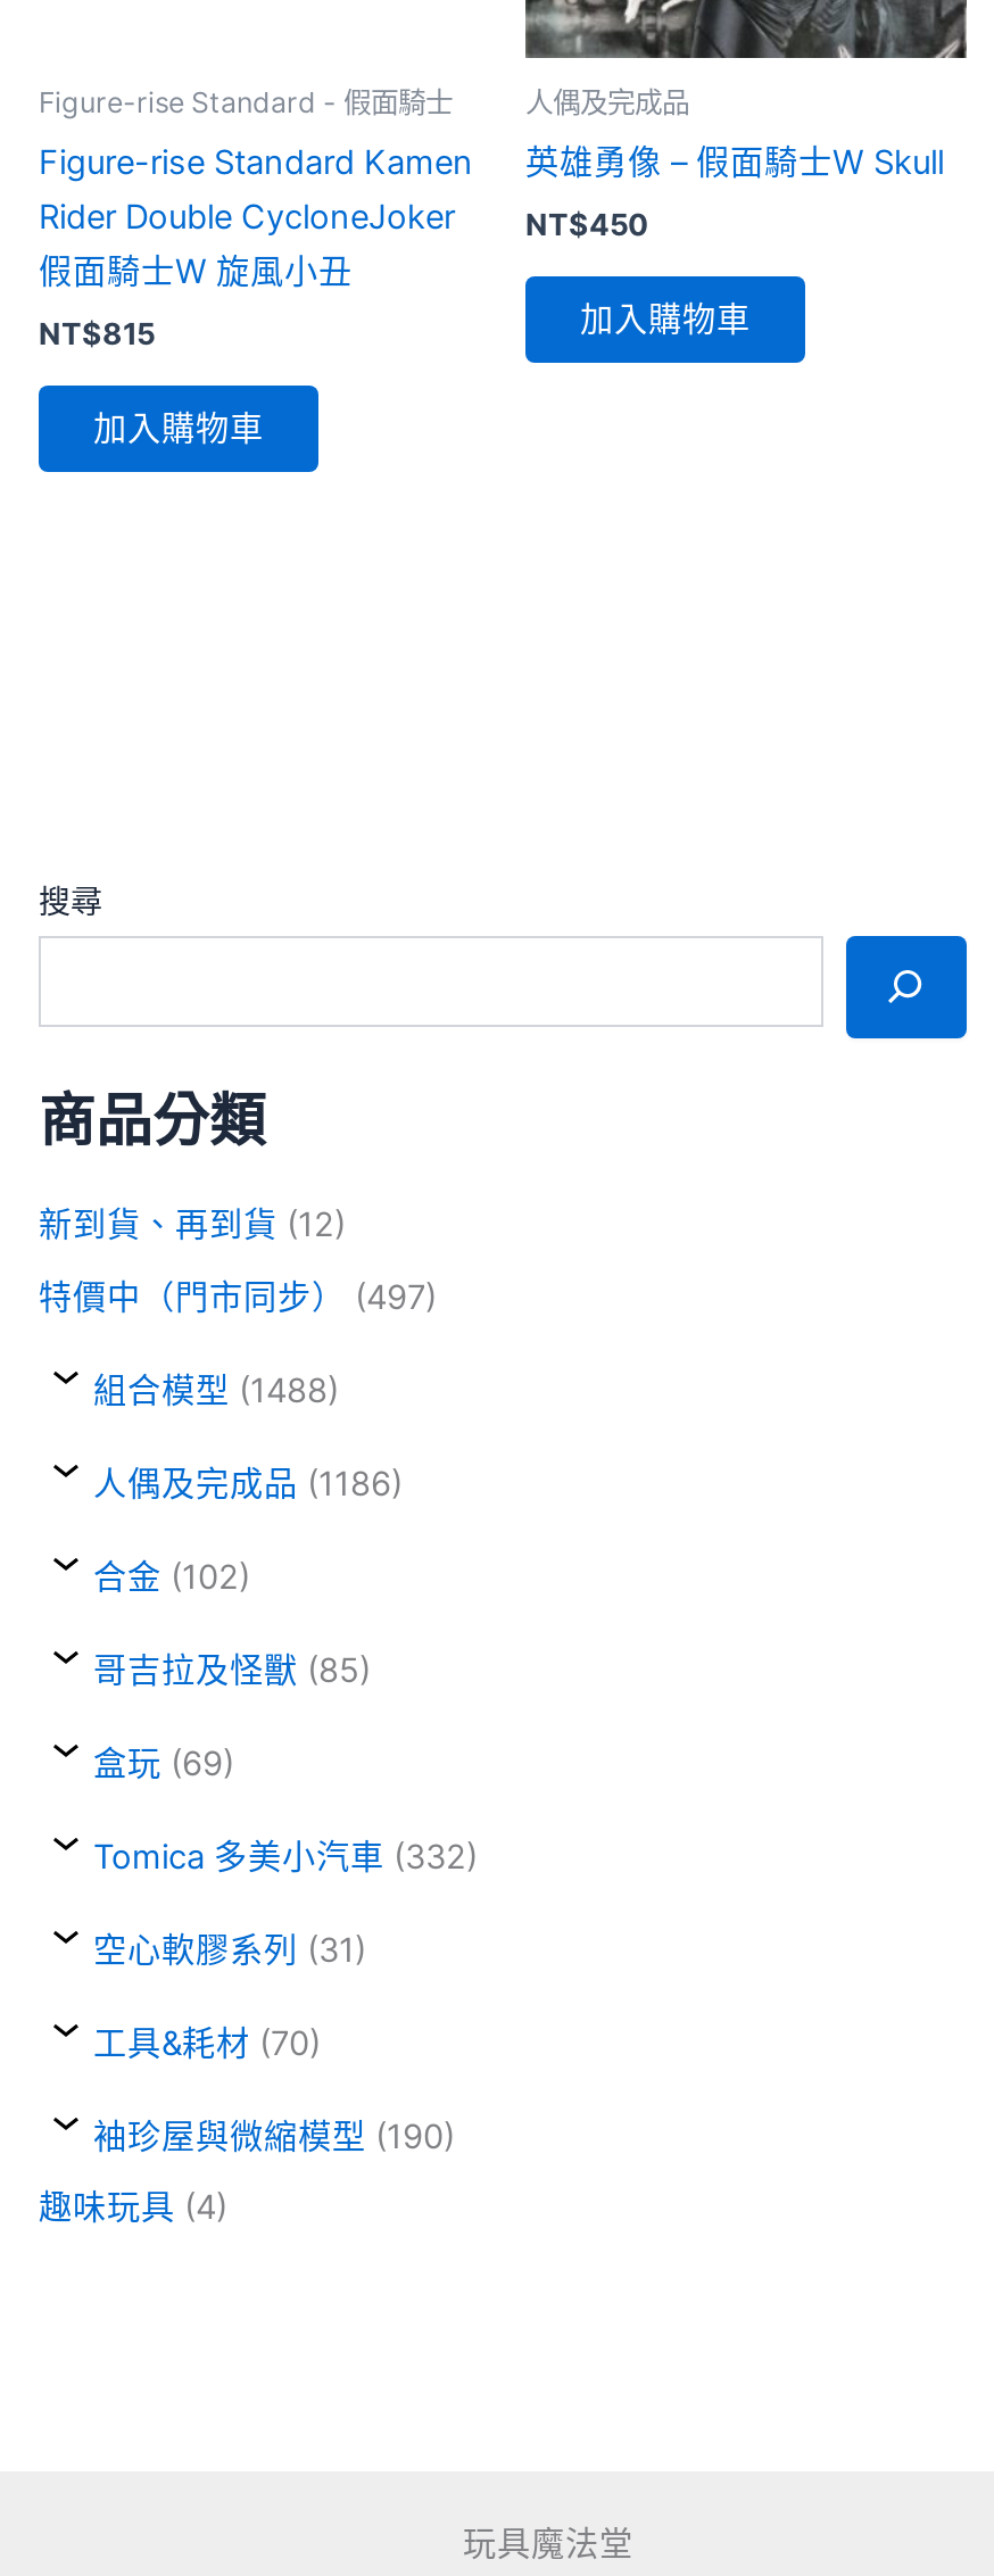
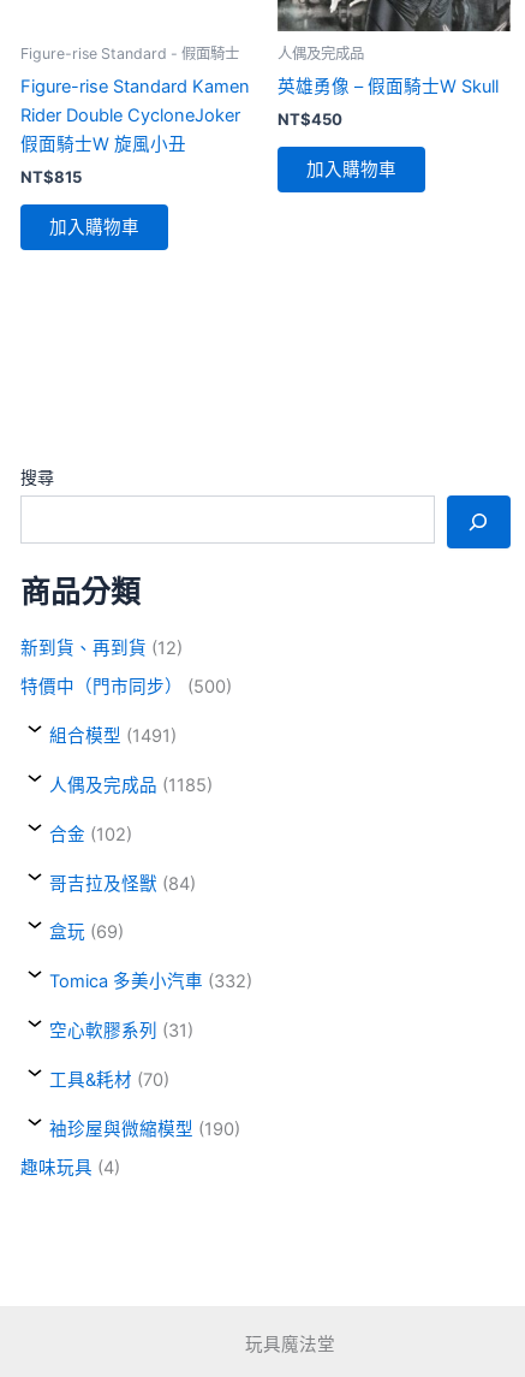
- 特價中（門市同步）(497)
+ 特價中（門市同步）(500)

- 組合模型(1488)
+ 組合模型(1491)

- 人偶及完成品(1186)
+ 人偶及完成品(1185)

- 哥吉拉及怪獸(85)
+ 哥吉拉及怪獸(84)
